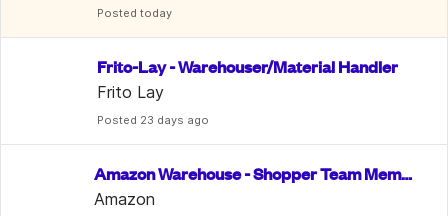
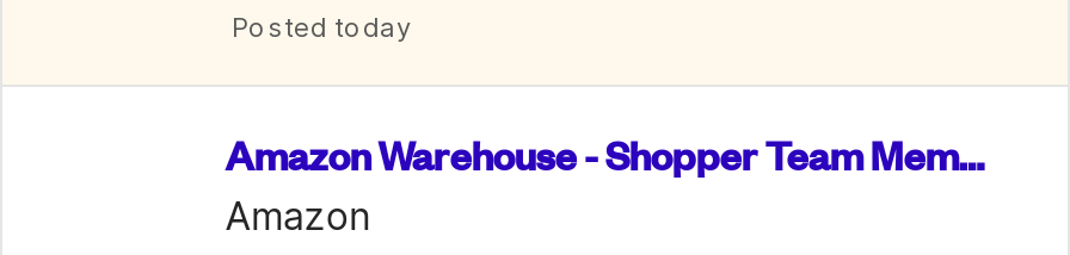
- Frito-Lay - Warehouser/Material Handler
- Frito Lay
- Posted 23 days ago
